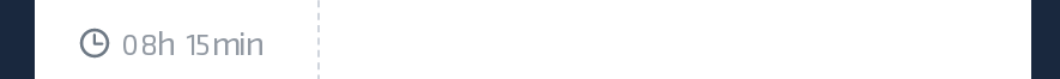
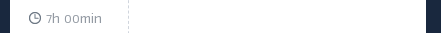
- 08h 15 min
+ 7h 00 min
